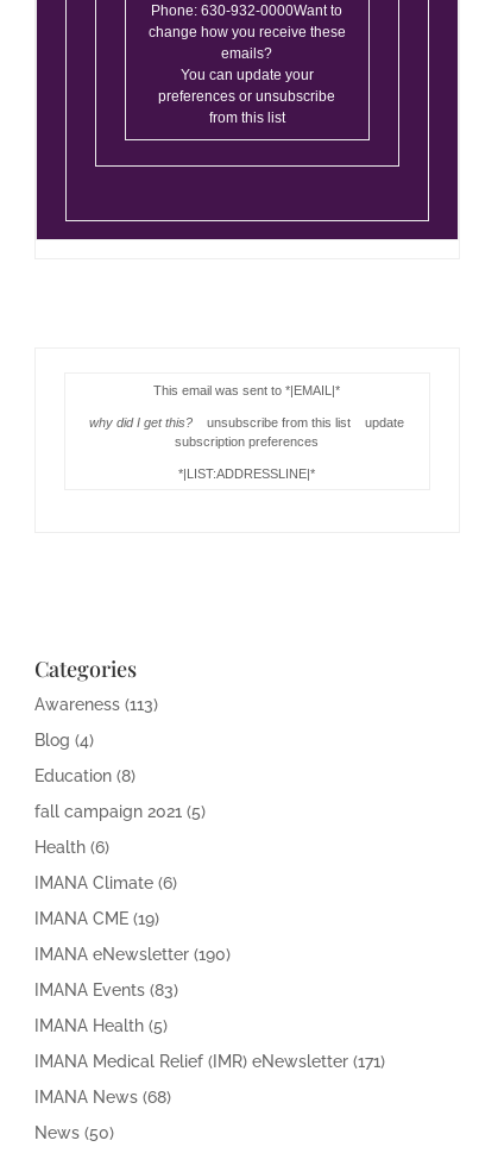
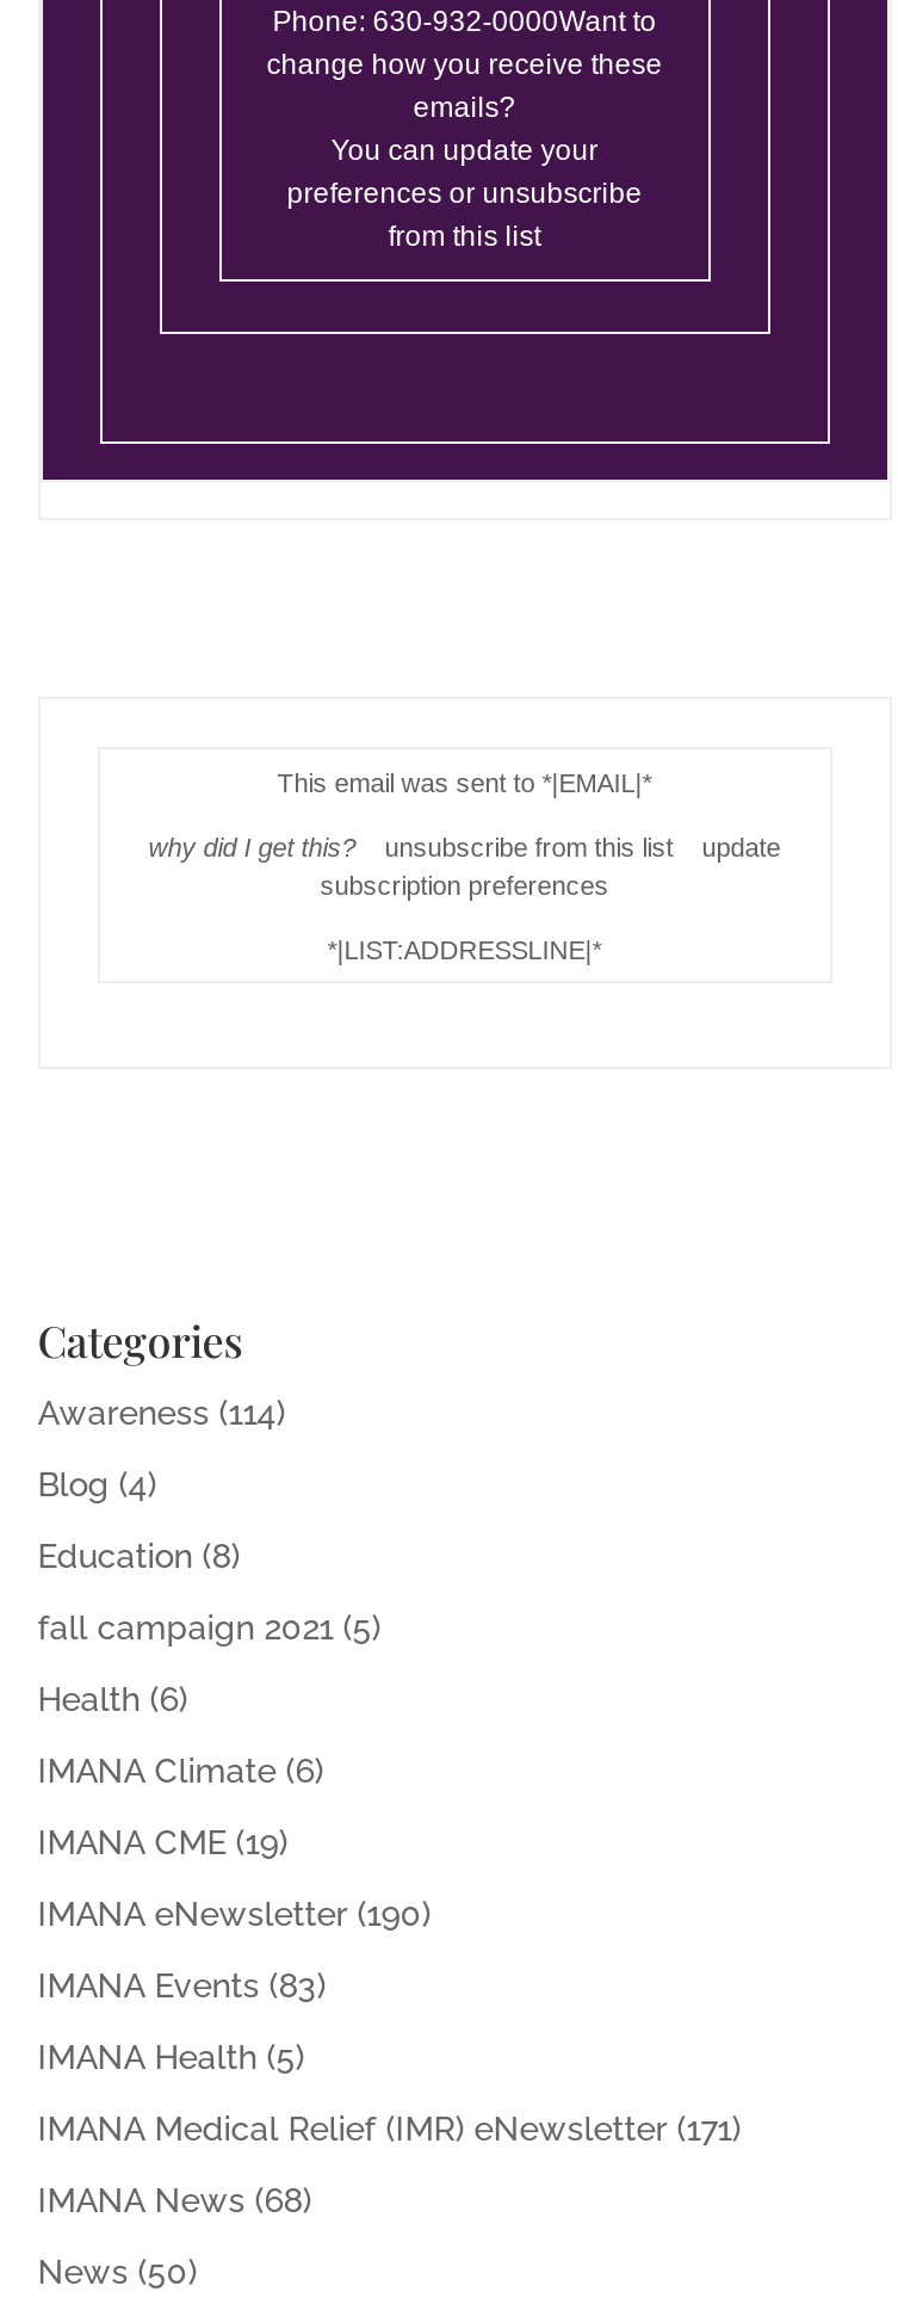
- Awareness (113)
+ Awareness (114)
